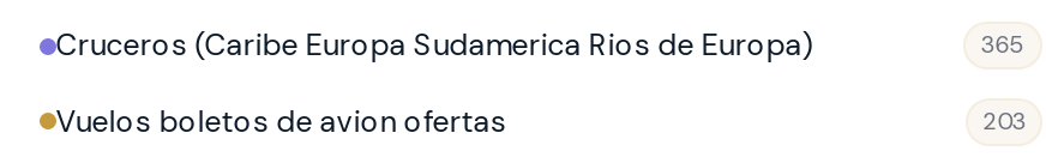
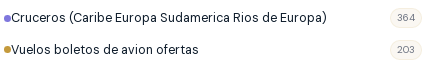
- 365
+ 364
